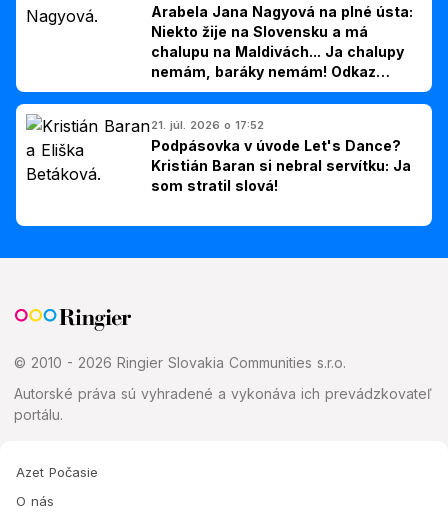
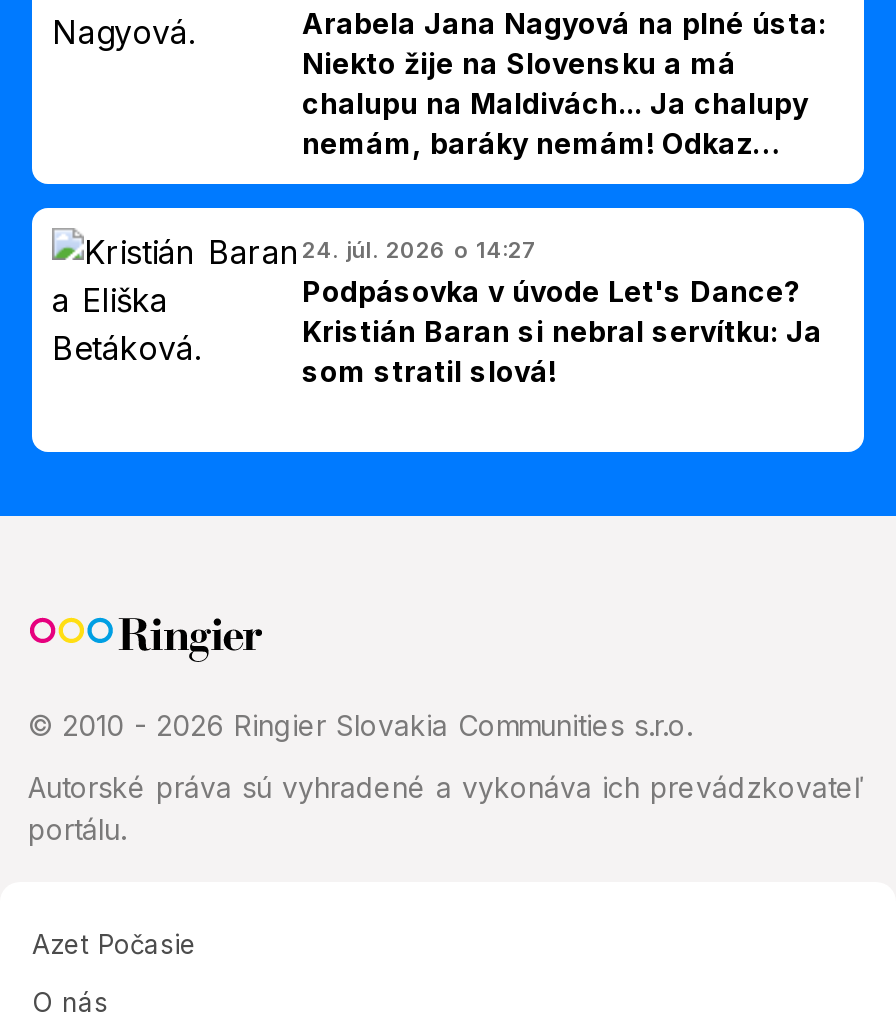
- 21. júl. 2026 o 17:52
+ 24. júl. 2026 o 14:27
